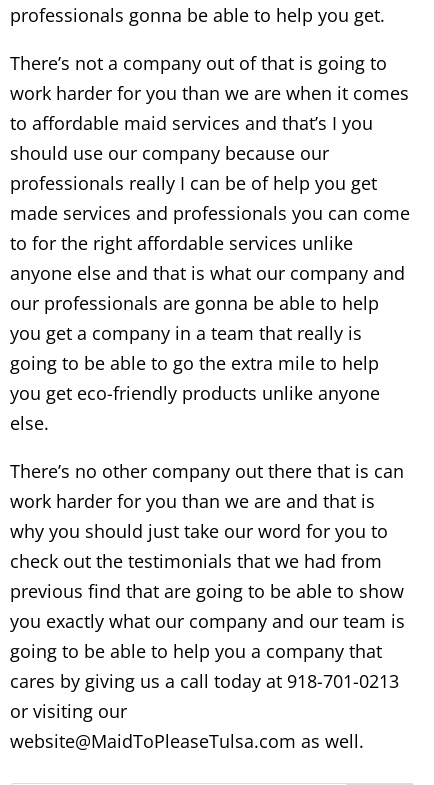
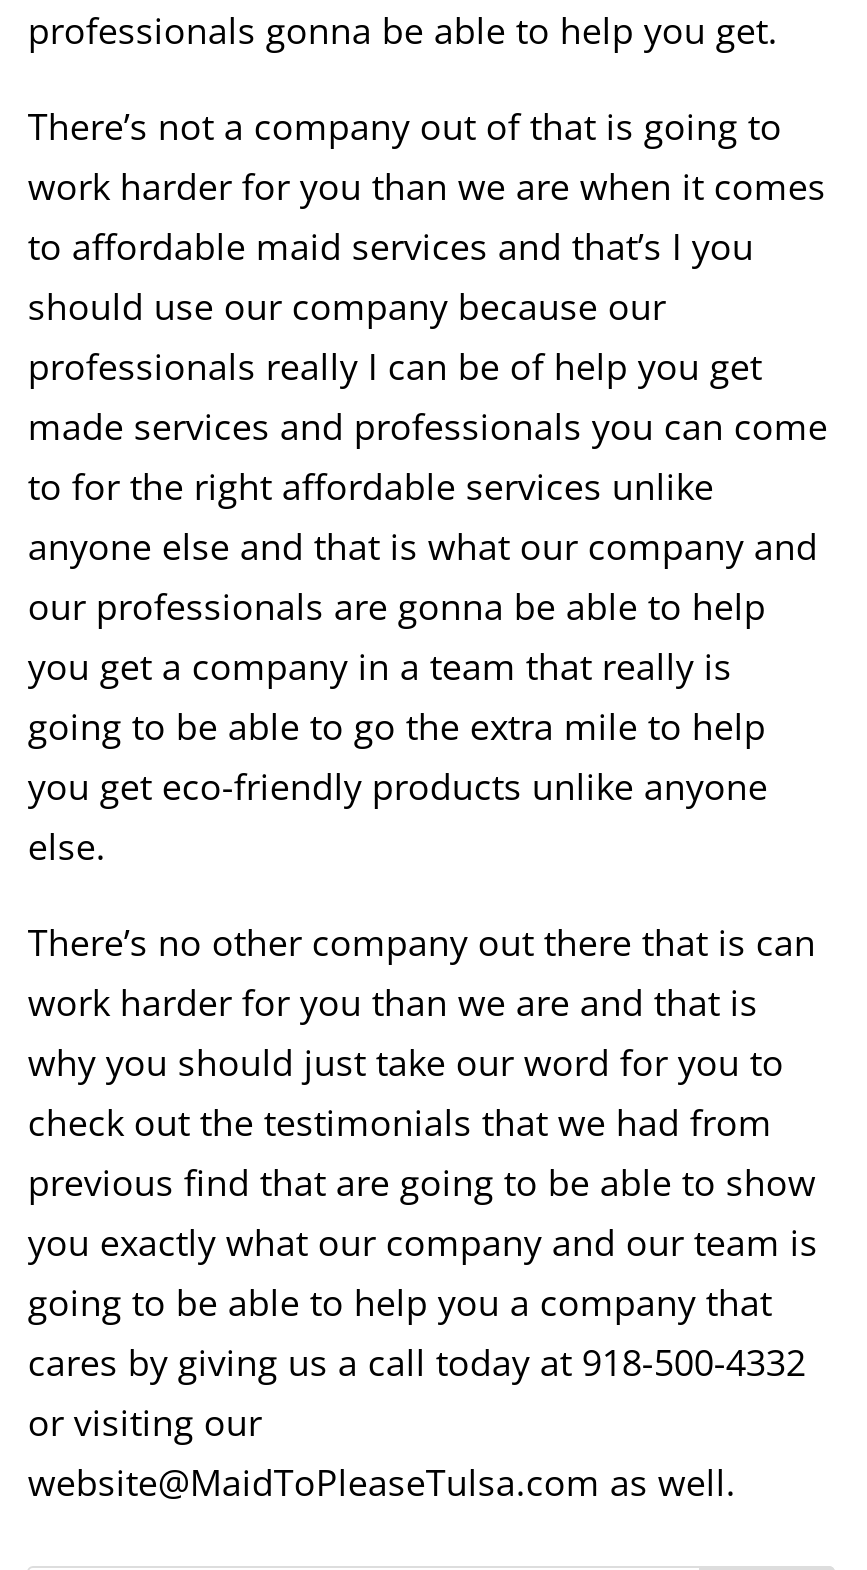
- cares by giving us a call today at 918-701-0213
+ cares by giving us a call today at 918-500-4332
